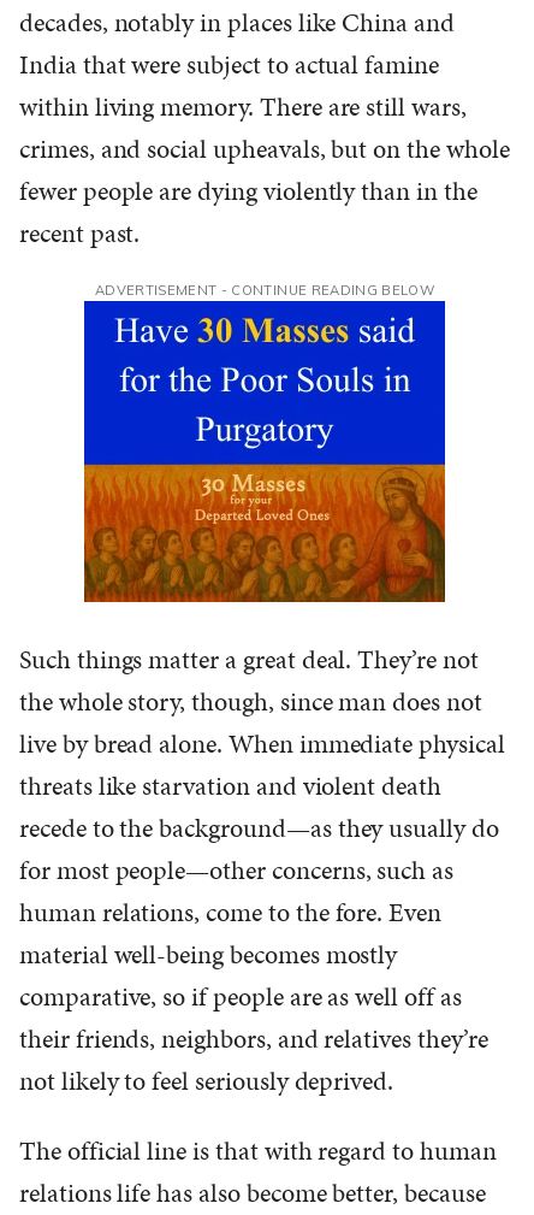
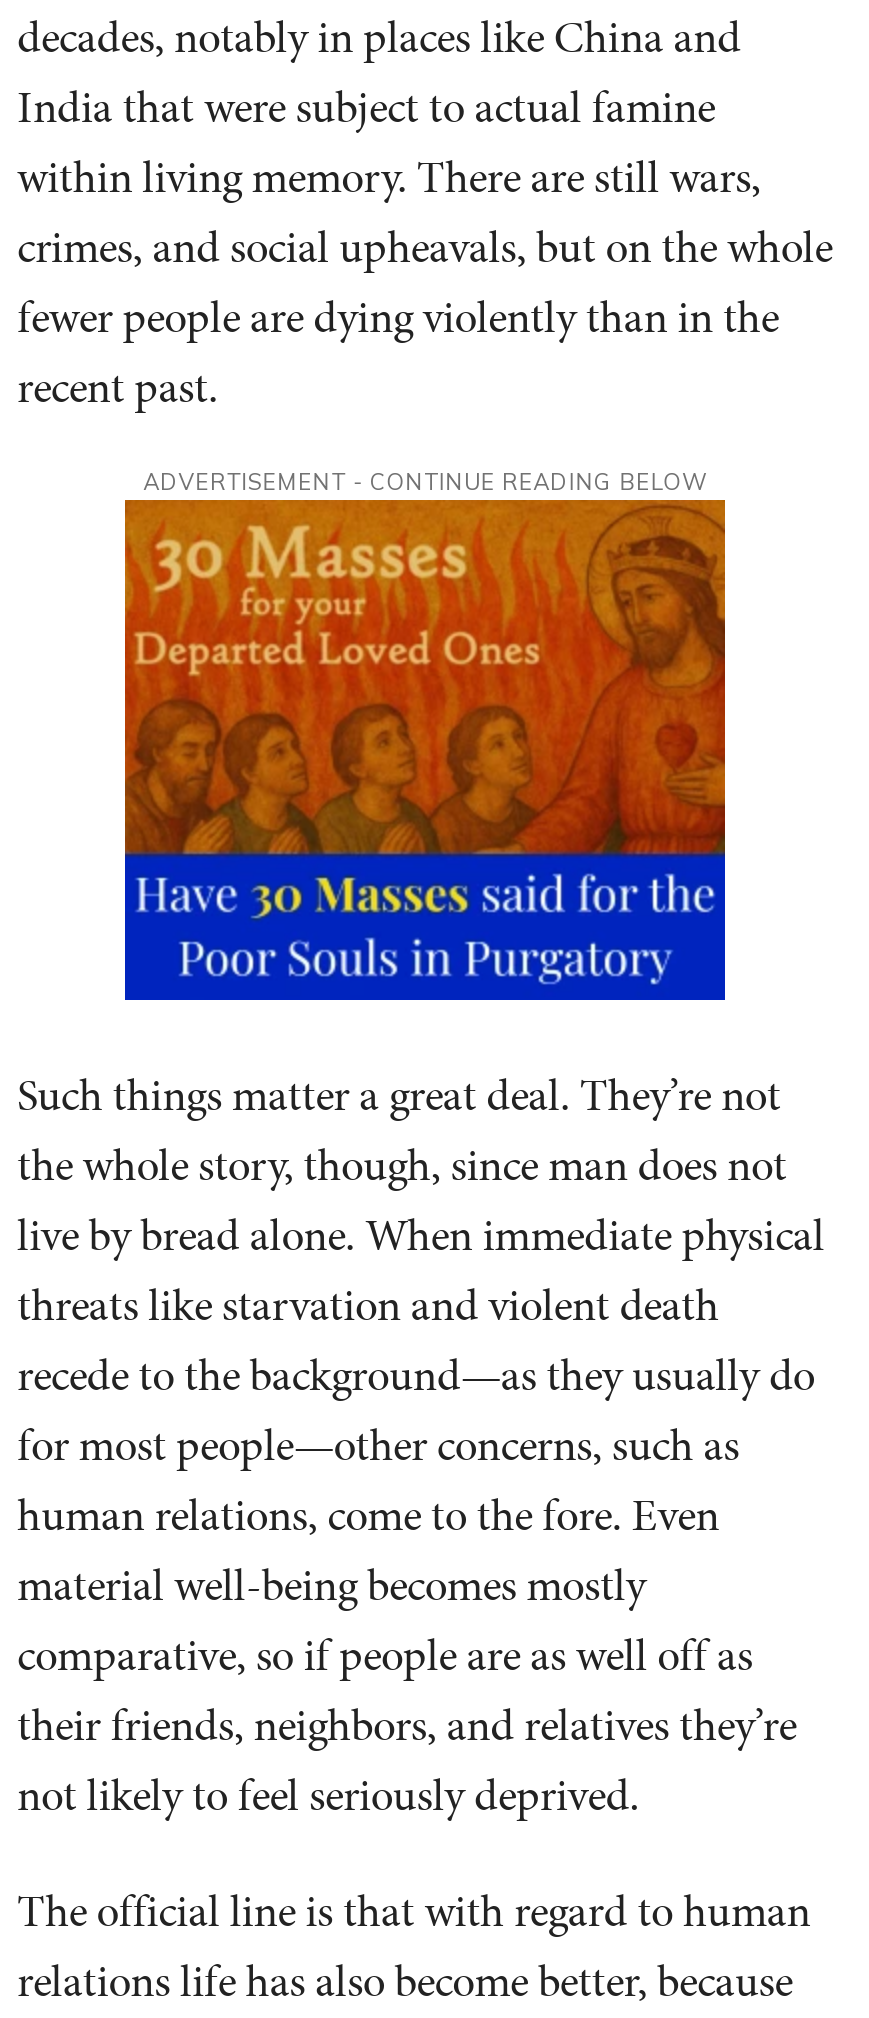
- [image]
+ [image]
